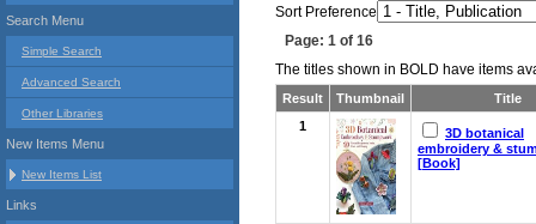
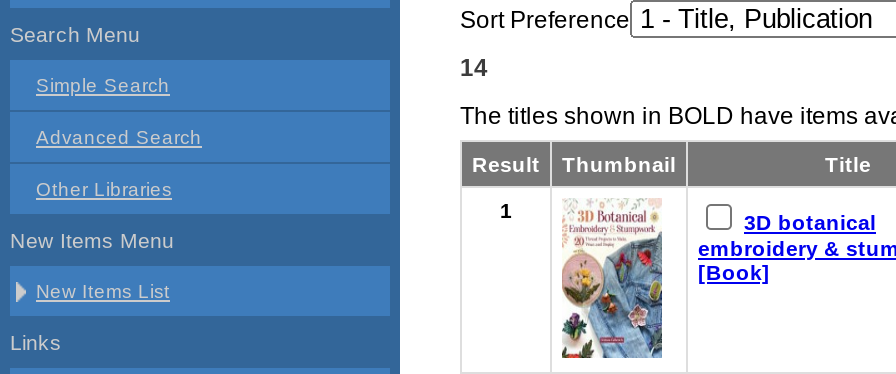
- Page: 1 of 16
+ 14
